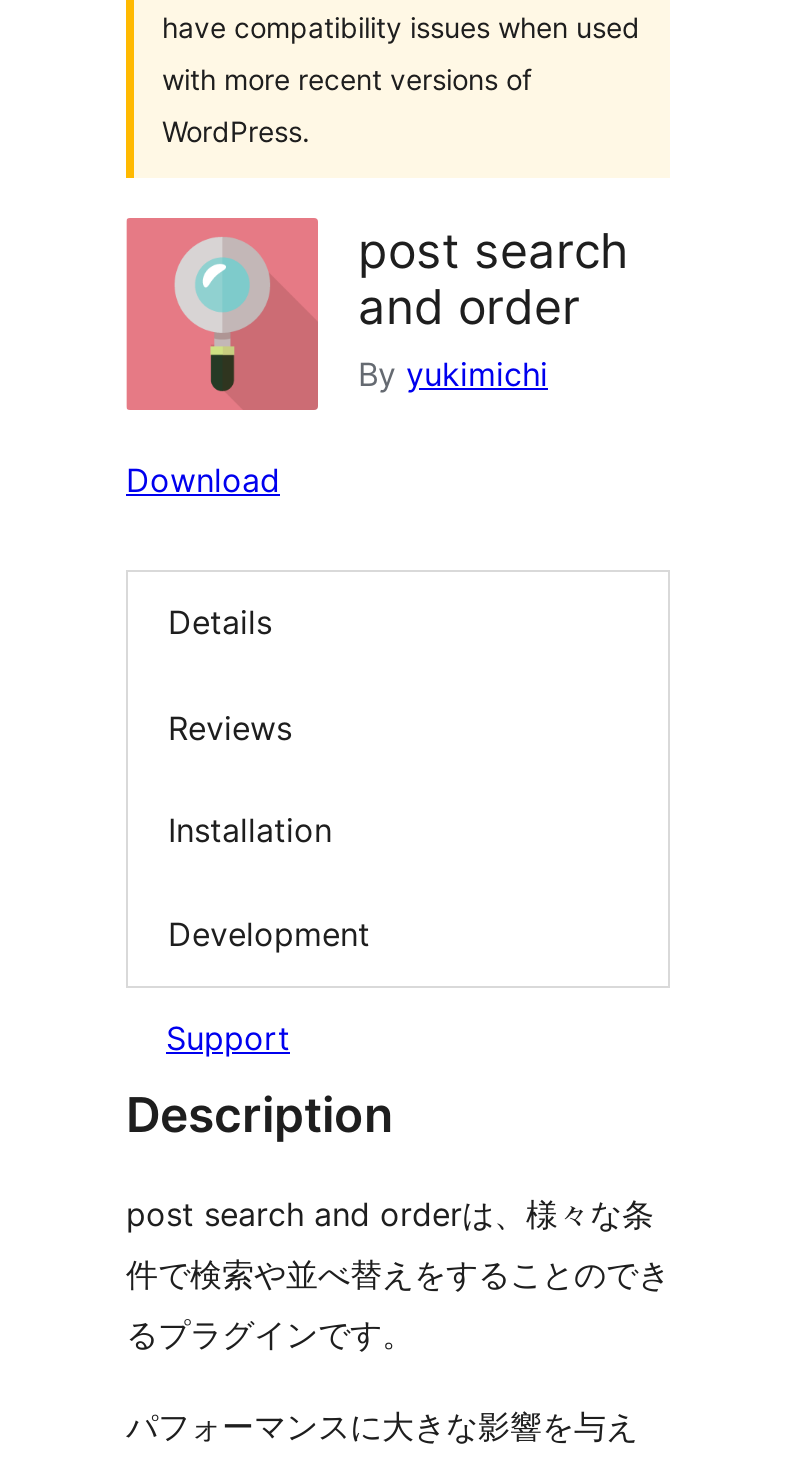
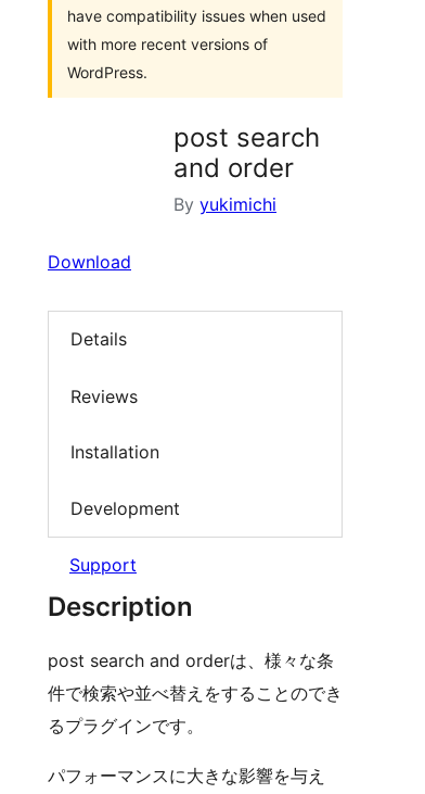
- [image]
